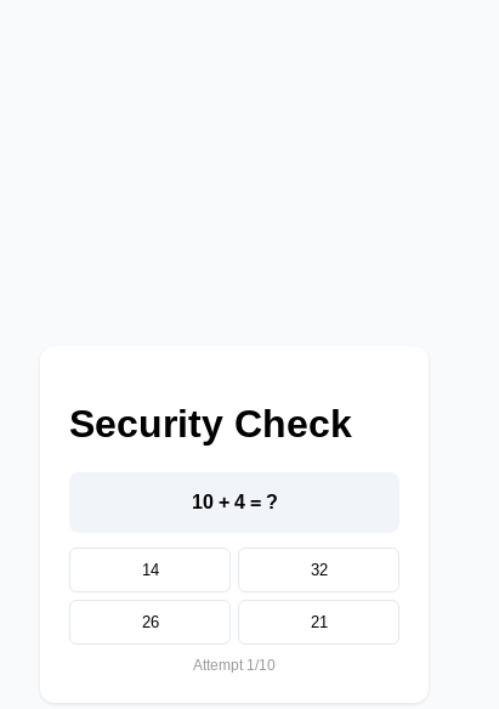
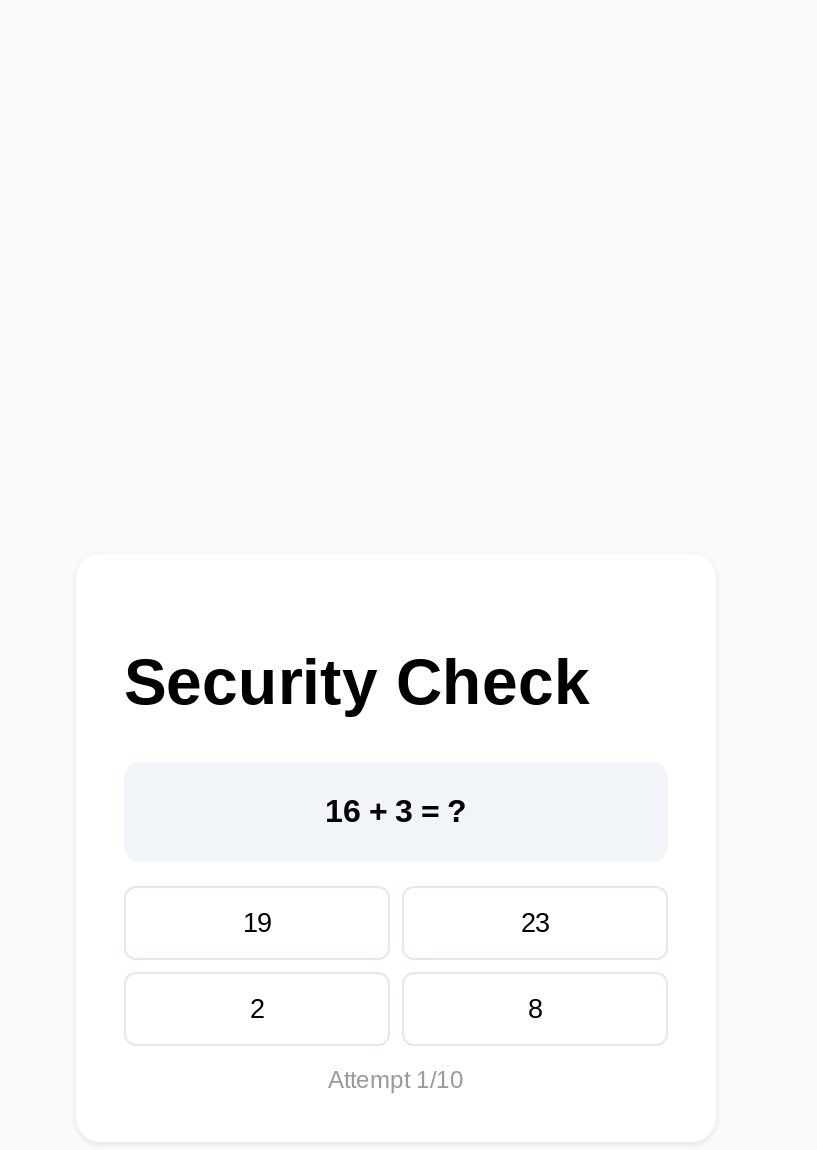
- 10 + 4 = ?
+ 16 + 3 = ?

- 14
+ 19

- 32
+ 23

- 26
+ 2

- 21
+ 8
